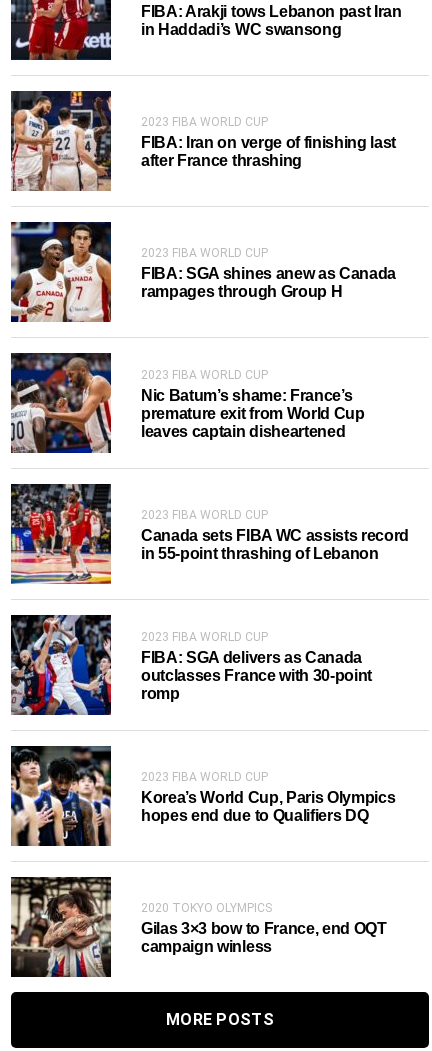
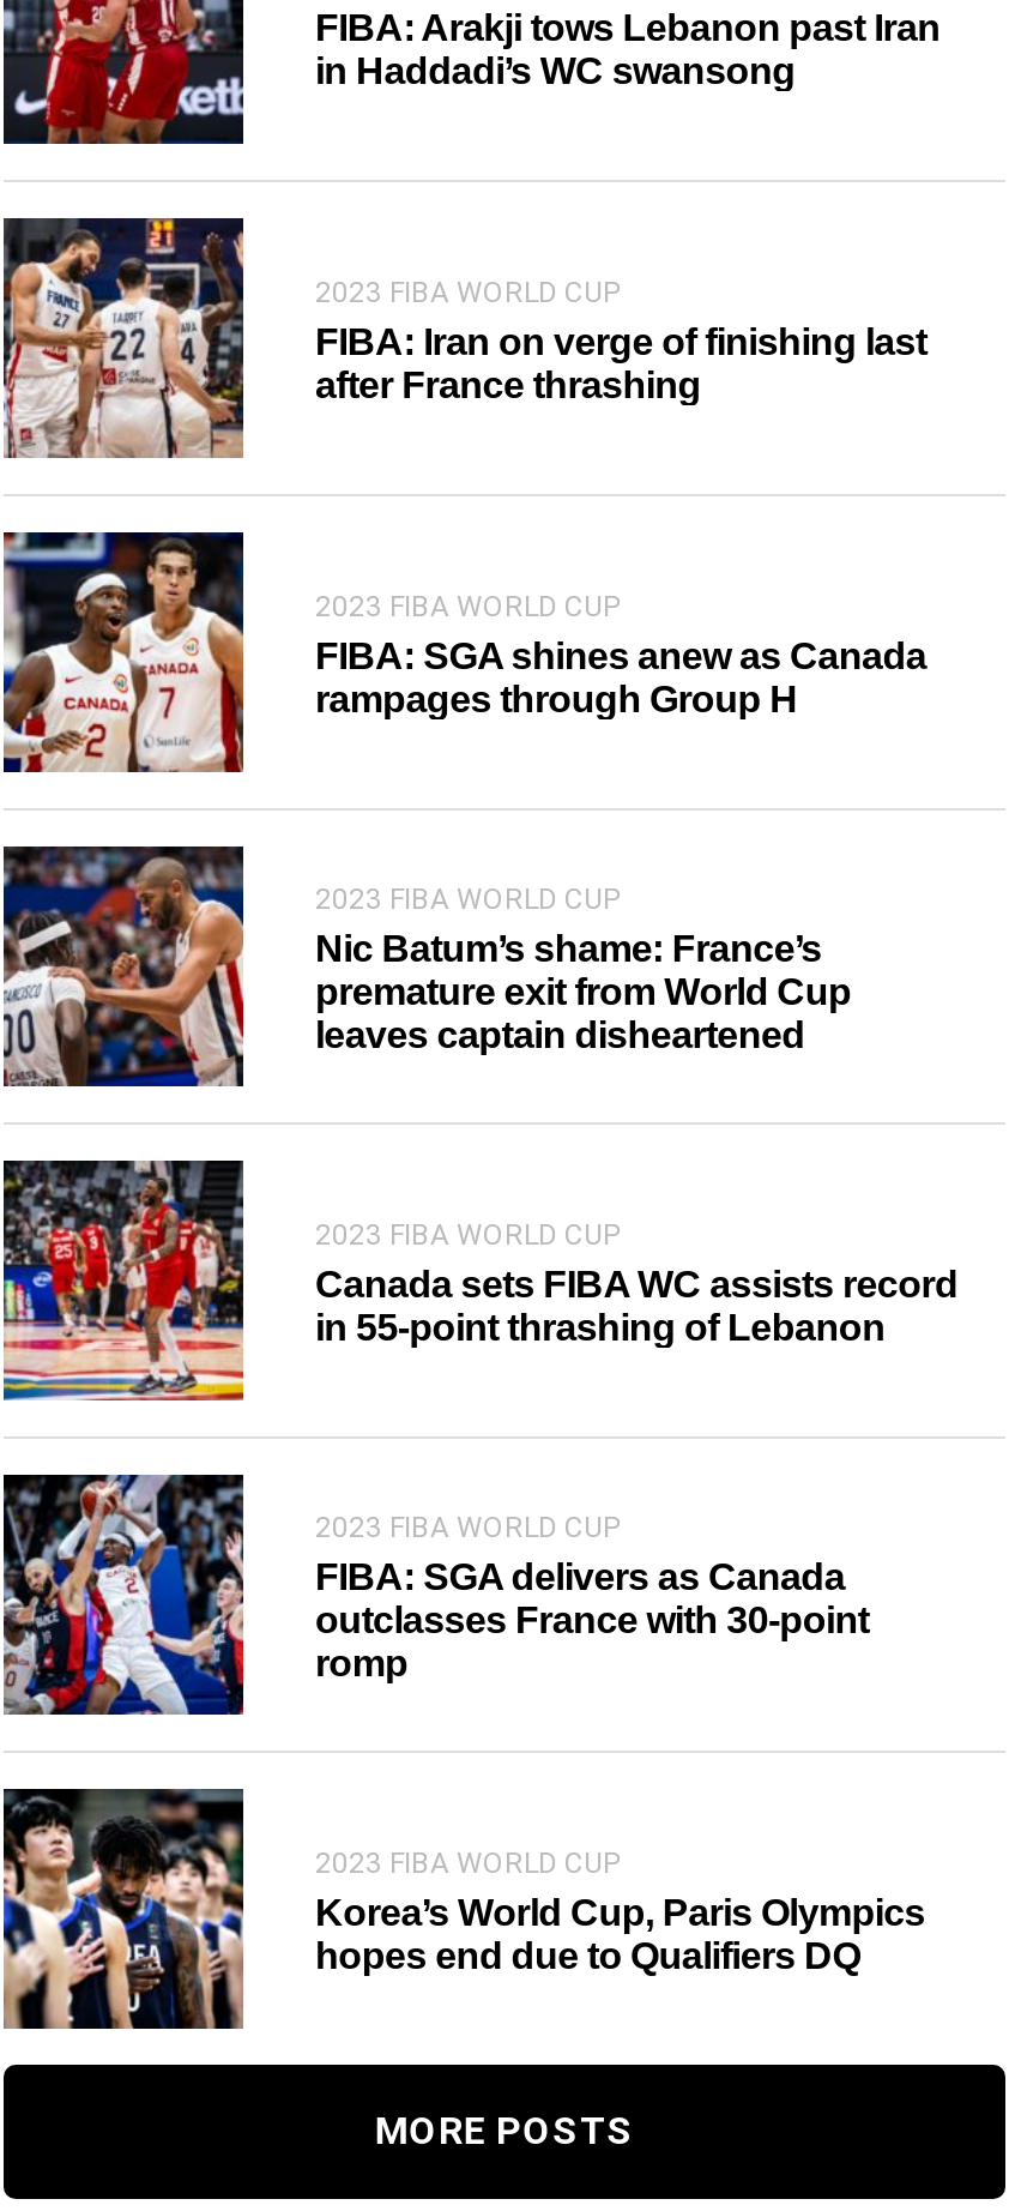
- [image]
- 2020 TOKYO OLYMPICS
- Gilas 3×3 bow to France, end OQT
- campaign winless
